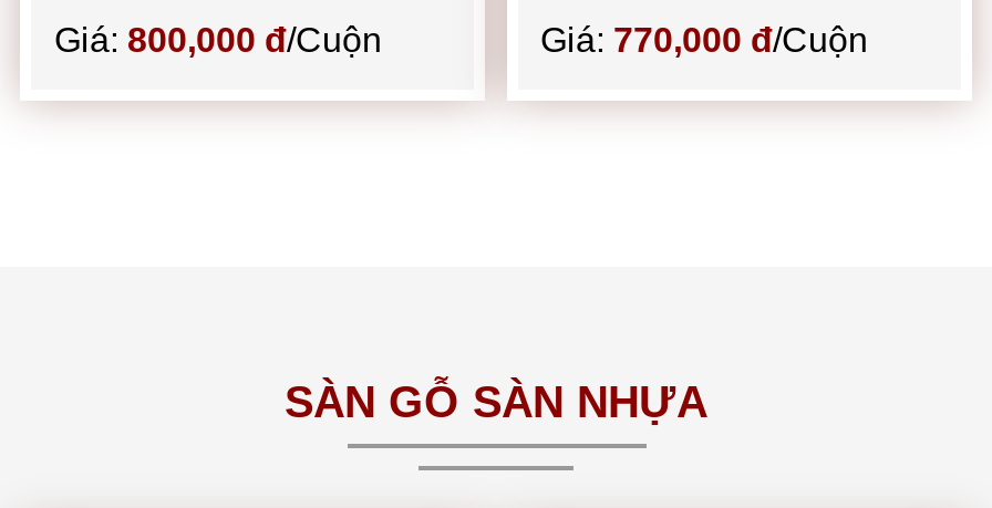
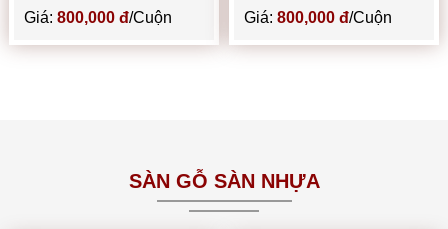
- Giá: 770,000 đ/Cuộn
+ Giá: 800,000 đ/Cuộn
